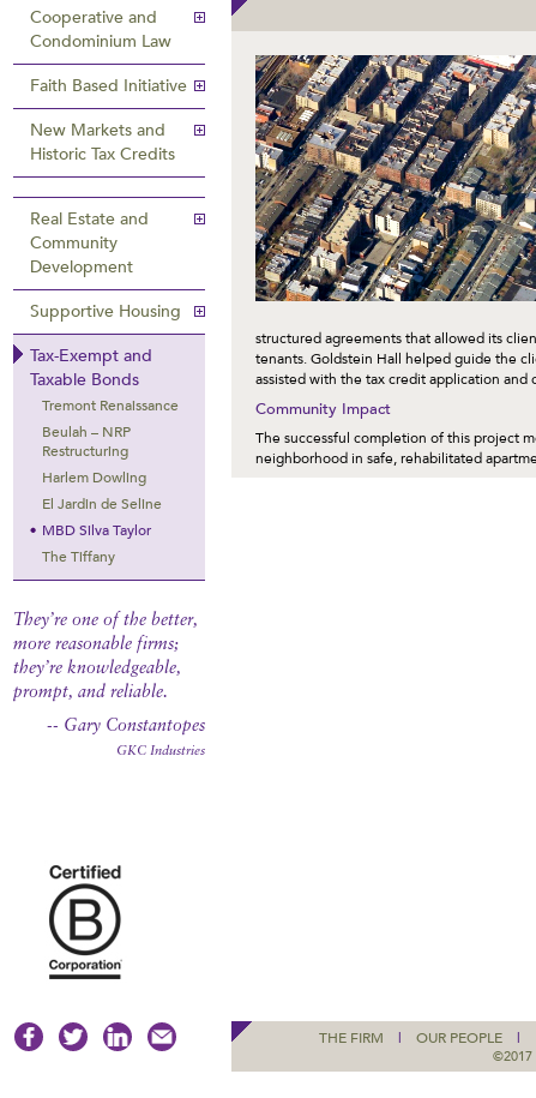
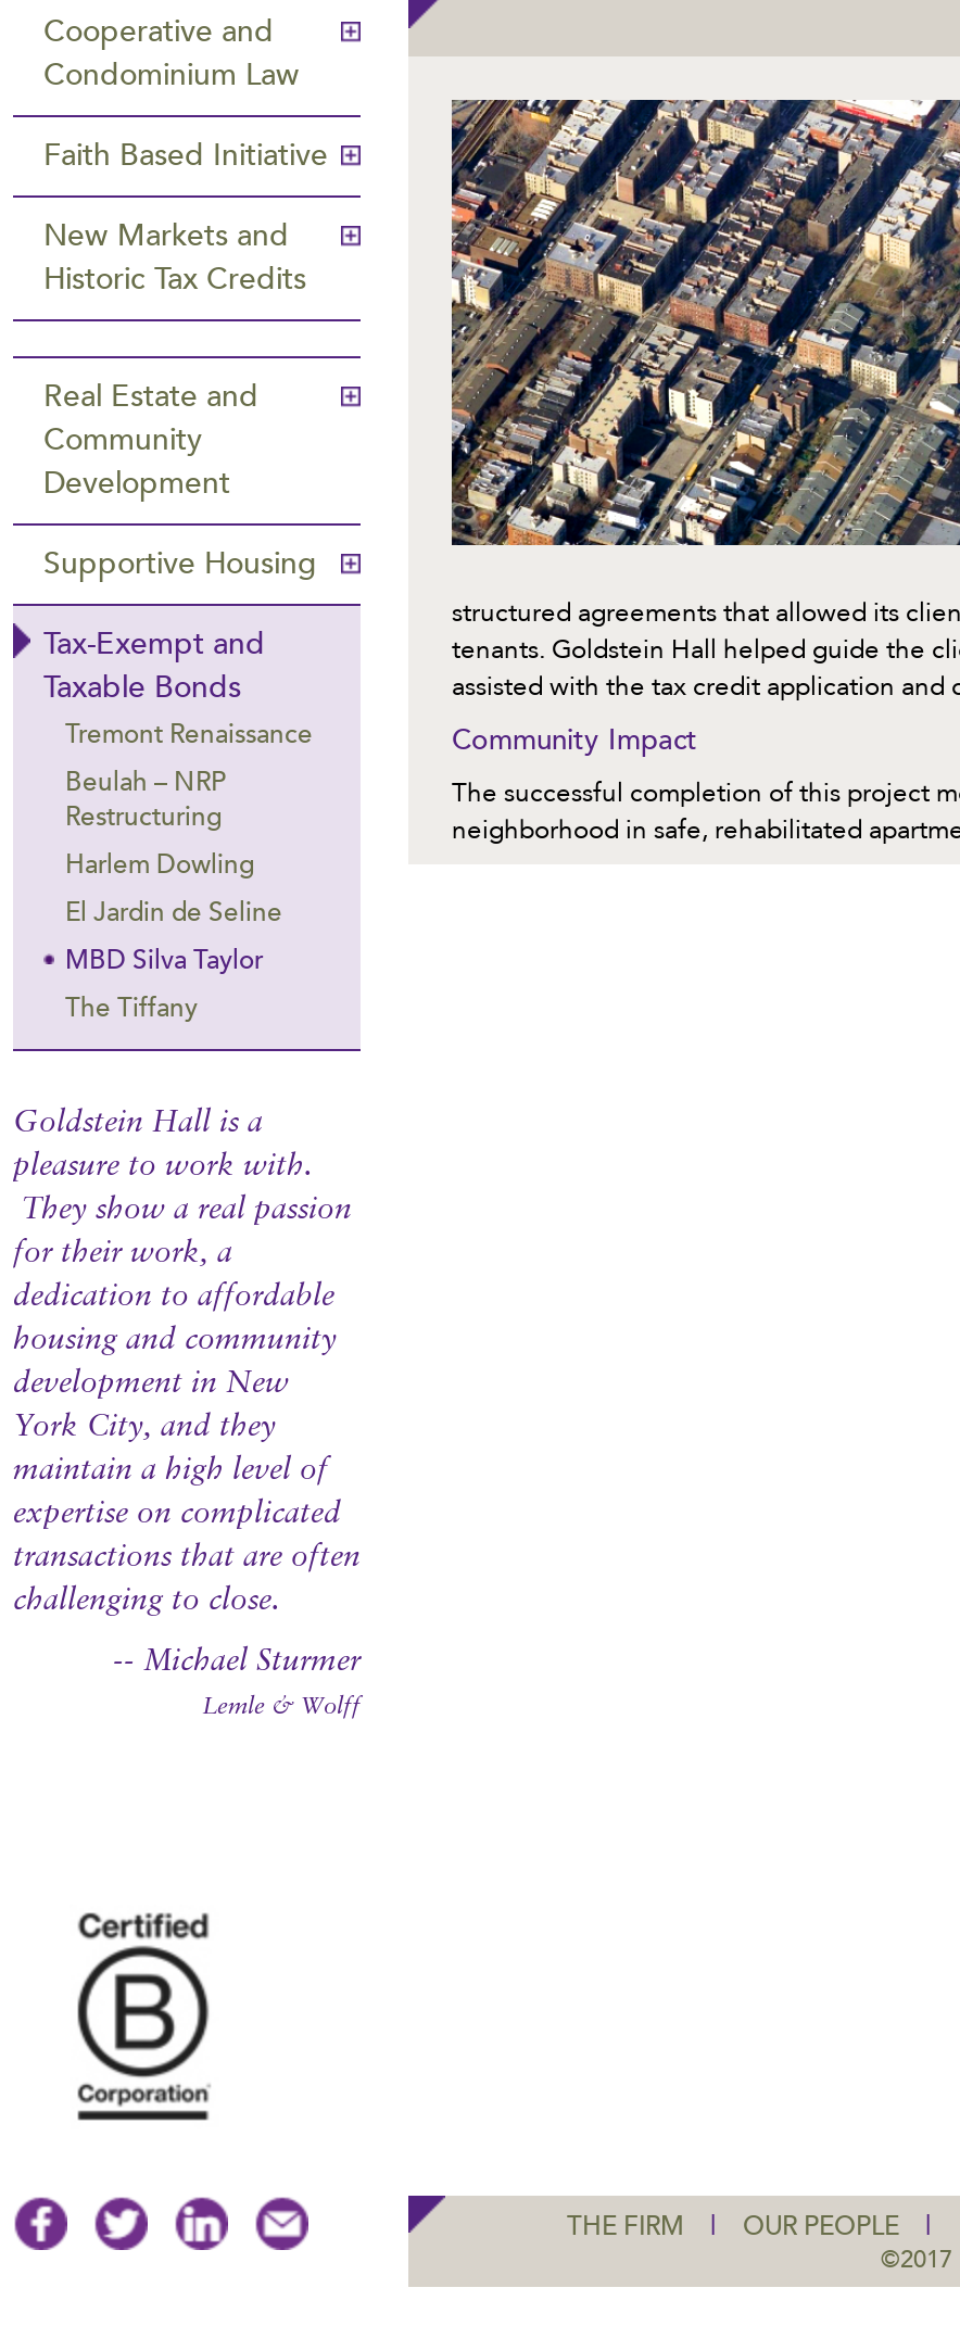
- They’re one of the better,
- more reasonable firms;
- they’re knowledgeable,
- prompt, and reliable.
+ Goldstein Hall is a
+ pleasure to work with.
+ They show a real passion
+ for their work, a
+ dedication to affordable
+ housing and community
+ development in New
+ York City, and they
+ maintain a high level of
+ expertise on complicated
+ transactions that are often
+ challenging to close.

- -- Gary Constantopes
- GKC Industries
+ -- Michael Sturmer
+ Lemle & Wolff
